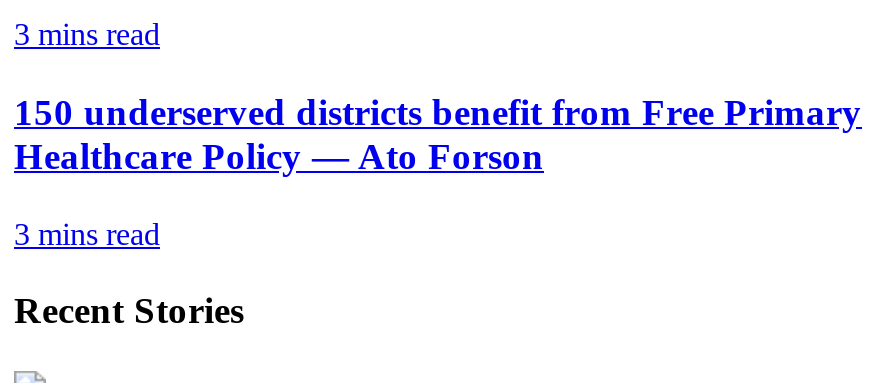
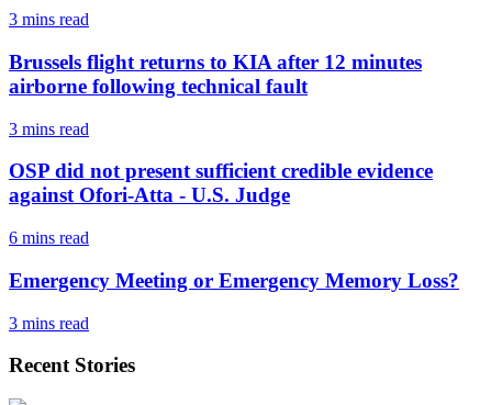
- 150 underserved districts benefit from Free Primary
- Healthcare Policy — Ato Forson
+ Brussels flight returns to KIA after 12 minutes
+ airborne following technical fault
+ 3 mins read
+ OSP did not present sufficient credible evidence
+ against Ofori-Atta - U.S. Judge
+ 6 mins read
+ Emergency Meeting or Emergency Memory Loss?
